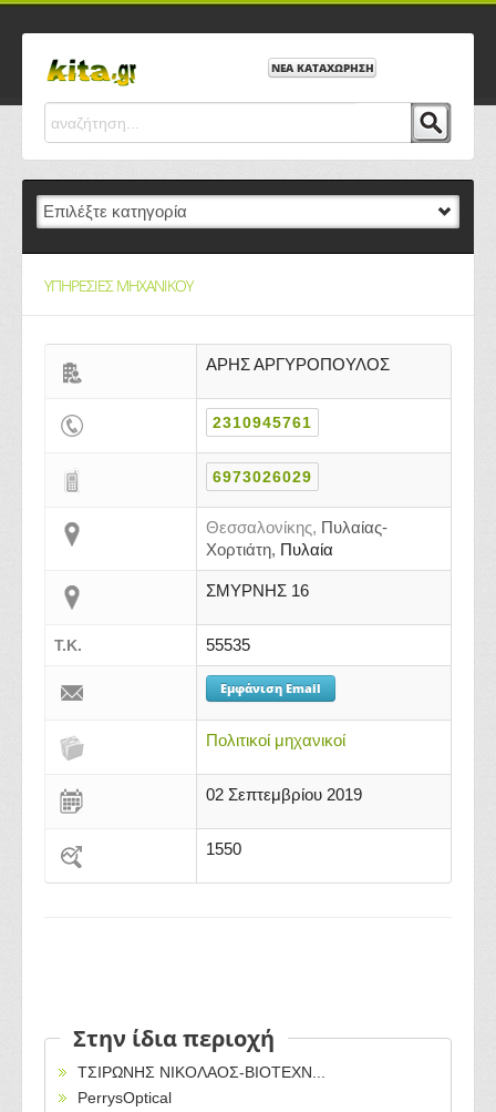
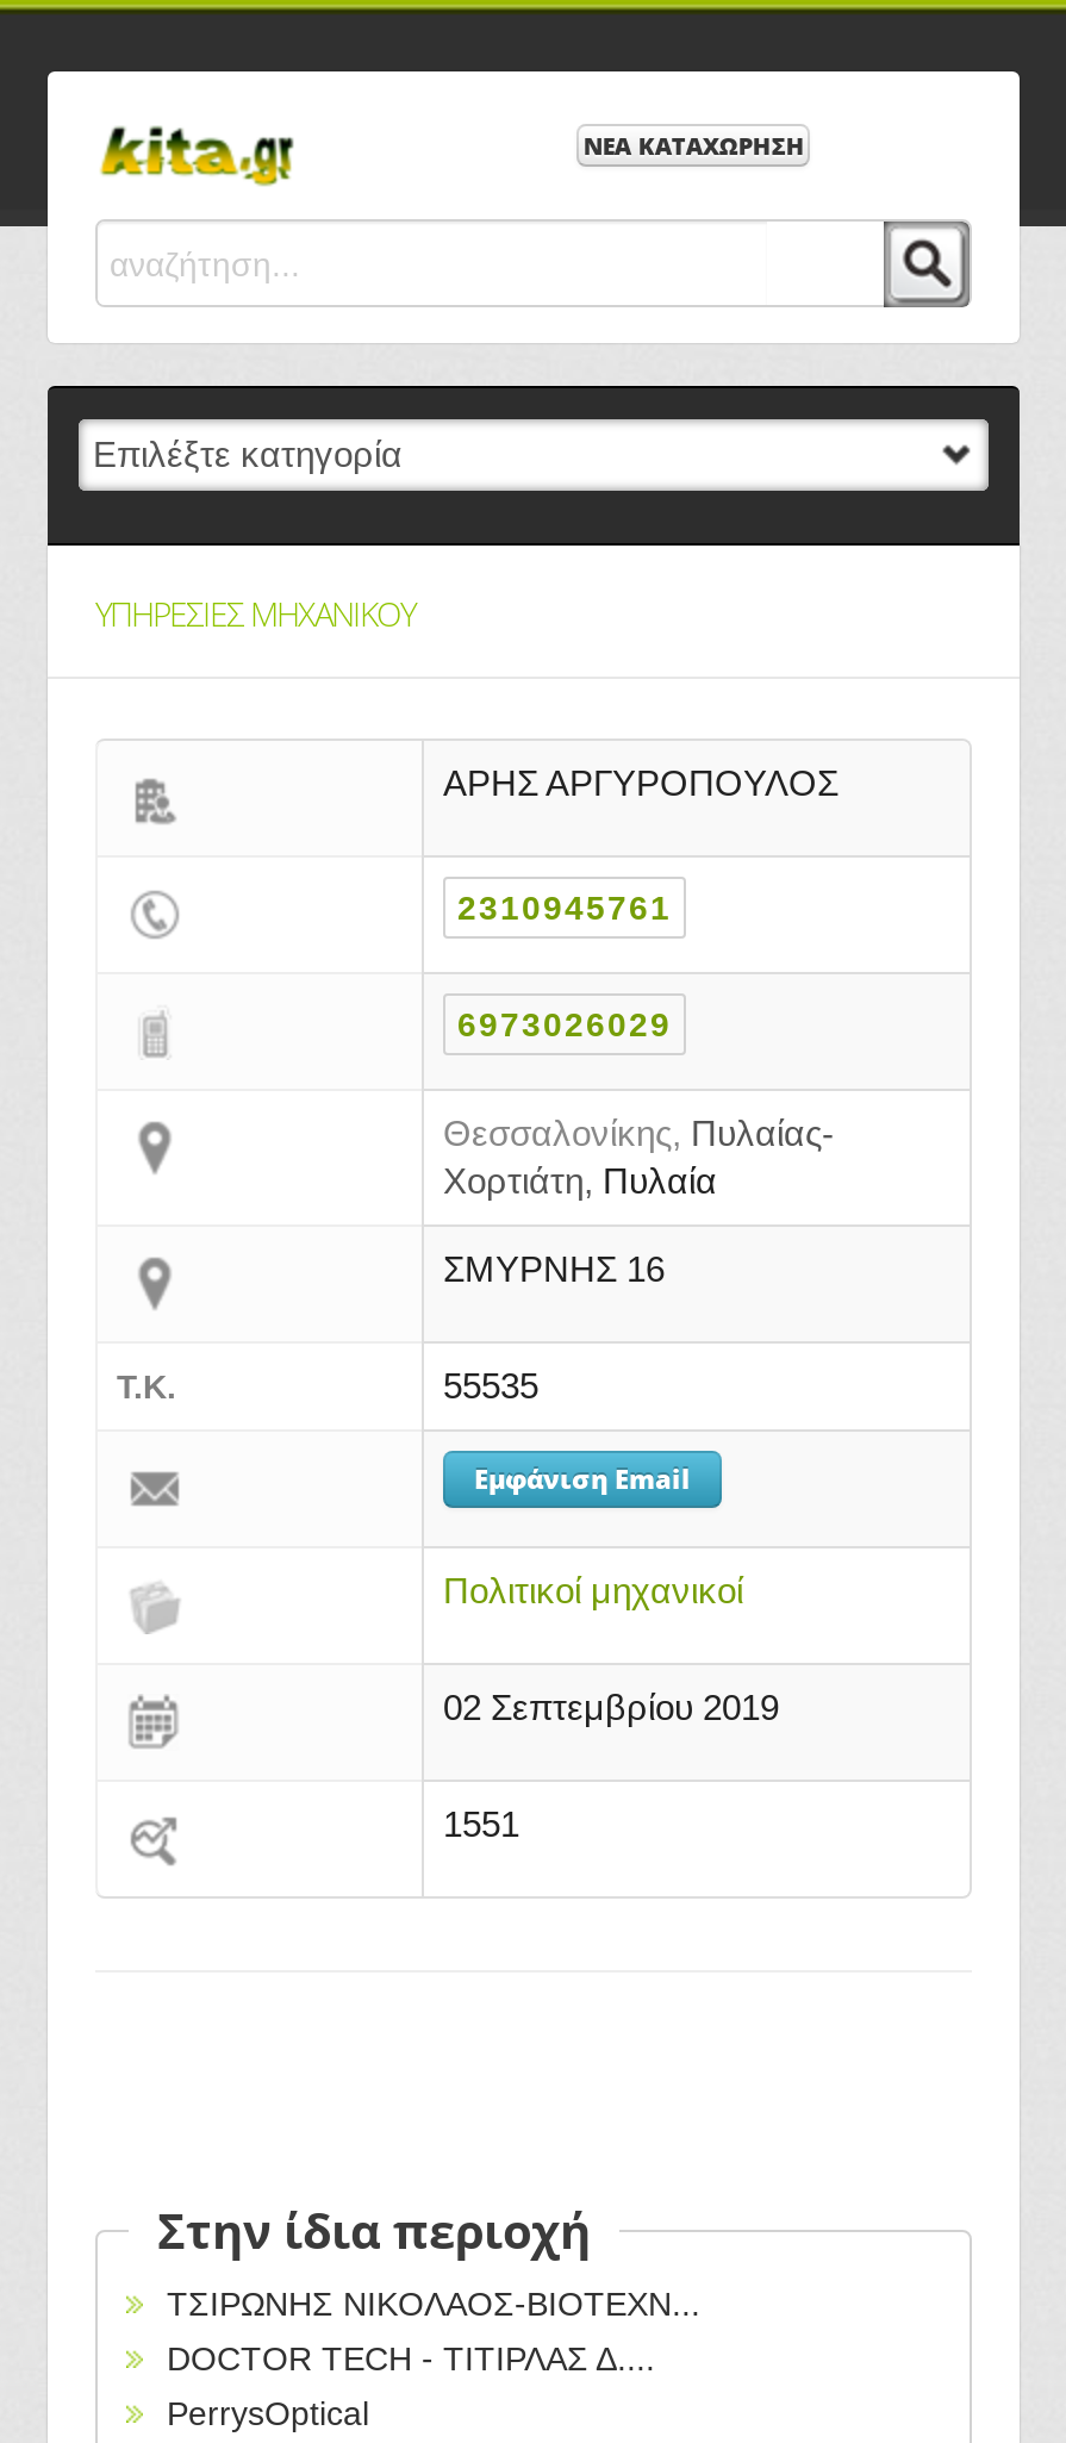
- 1550
+ 1551

+ DOCTOR TECH - ΤΙΤΙΡΛΑΣ Δ....
